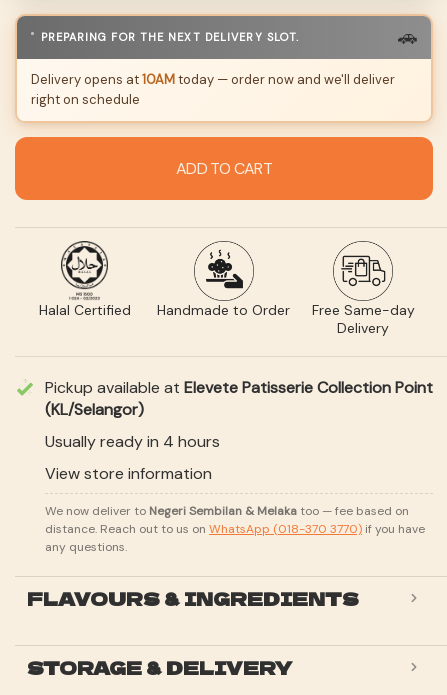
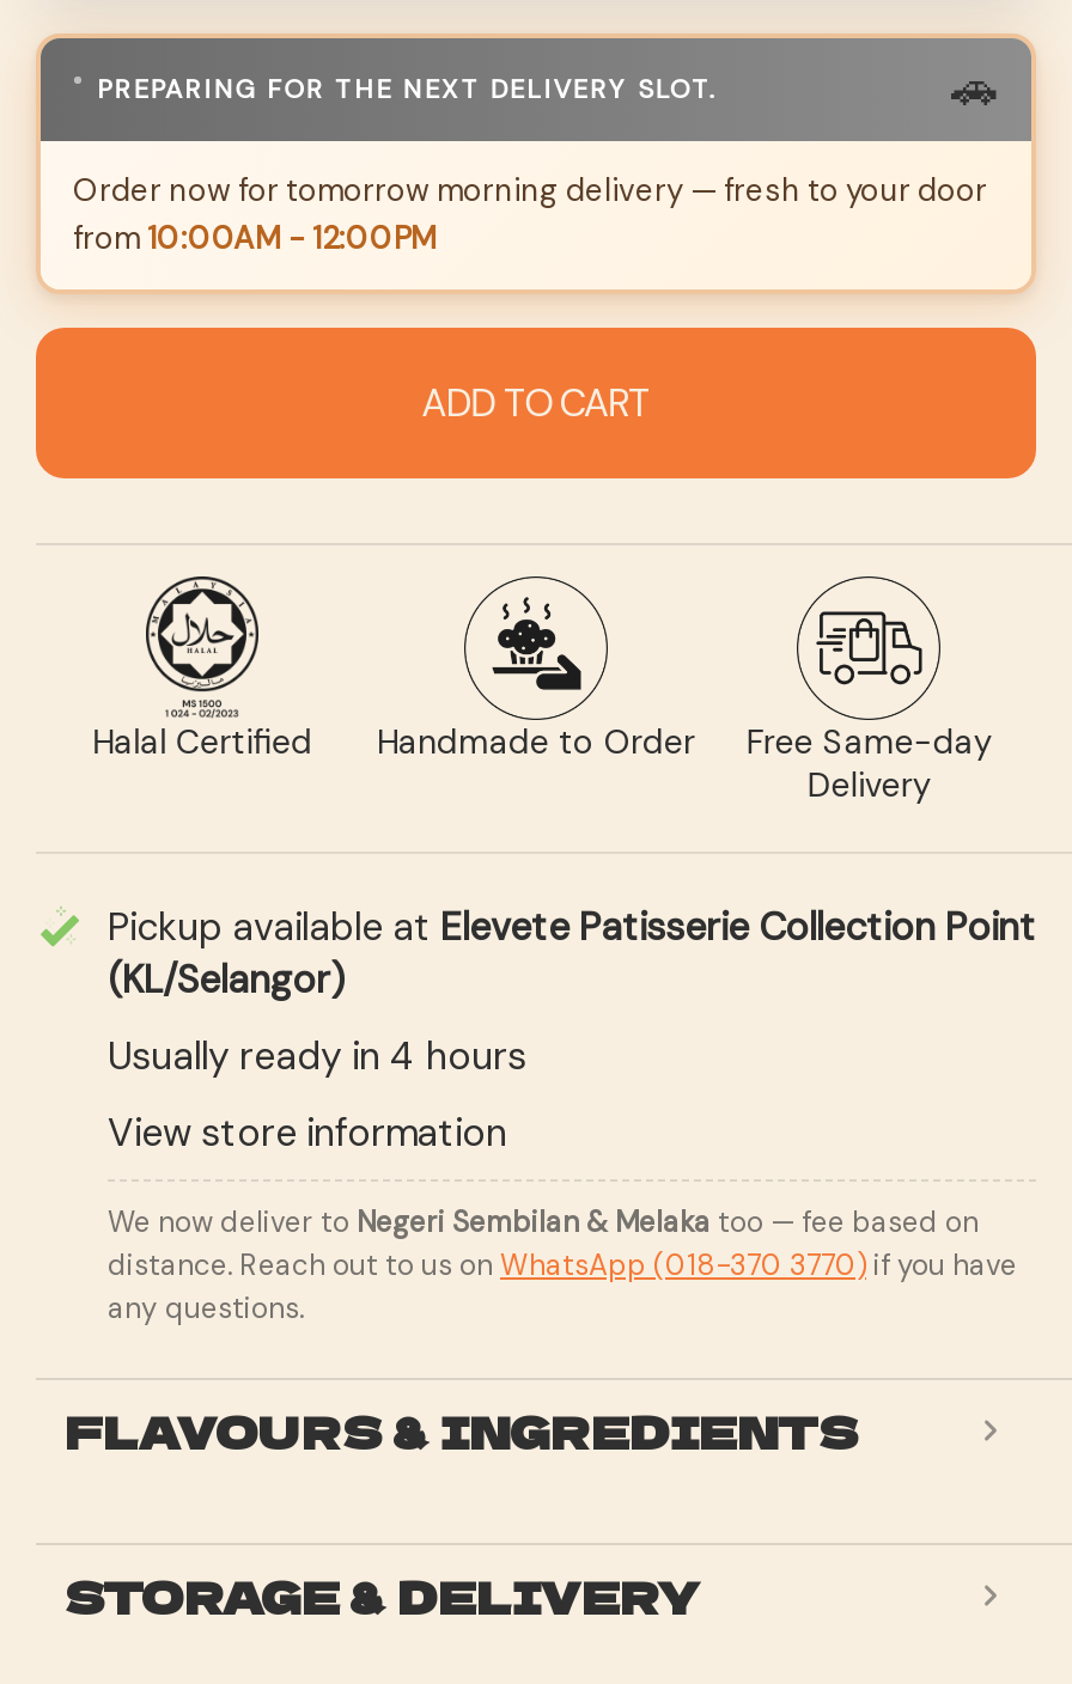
- Delivery opens at 10AM today — order now and we'll deliver
- right on schedule
+ Order now for tomorrow morning delivery — fresh to your door
+ from 10:00AM - 12:00PM
